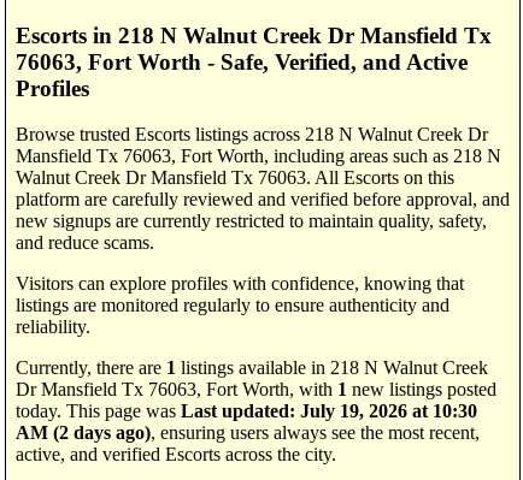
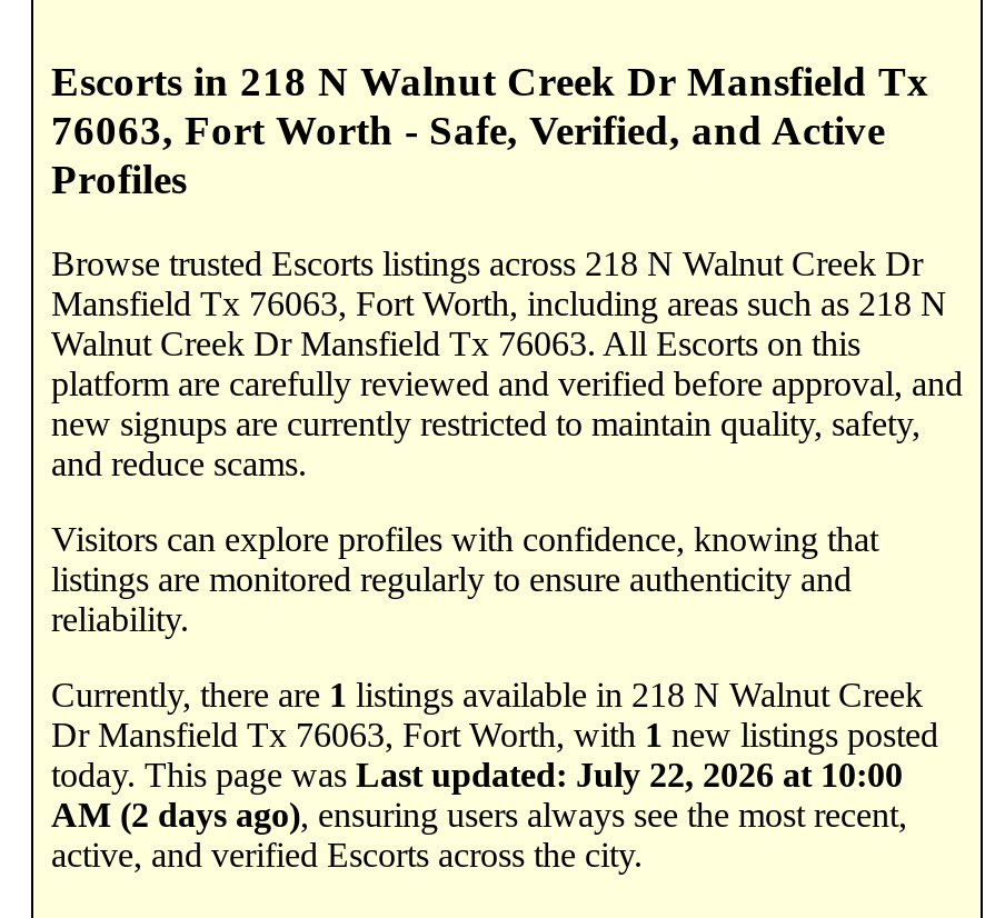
- today. This page was Last updated: July 19, 2026 at 10:30
+ today. This page was Last updated: July 22, 2026 at 10:00
